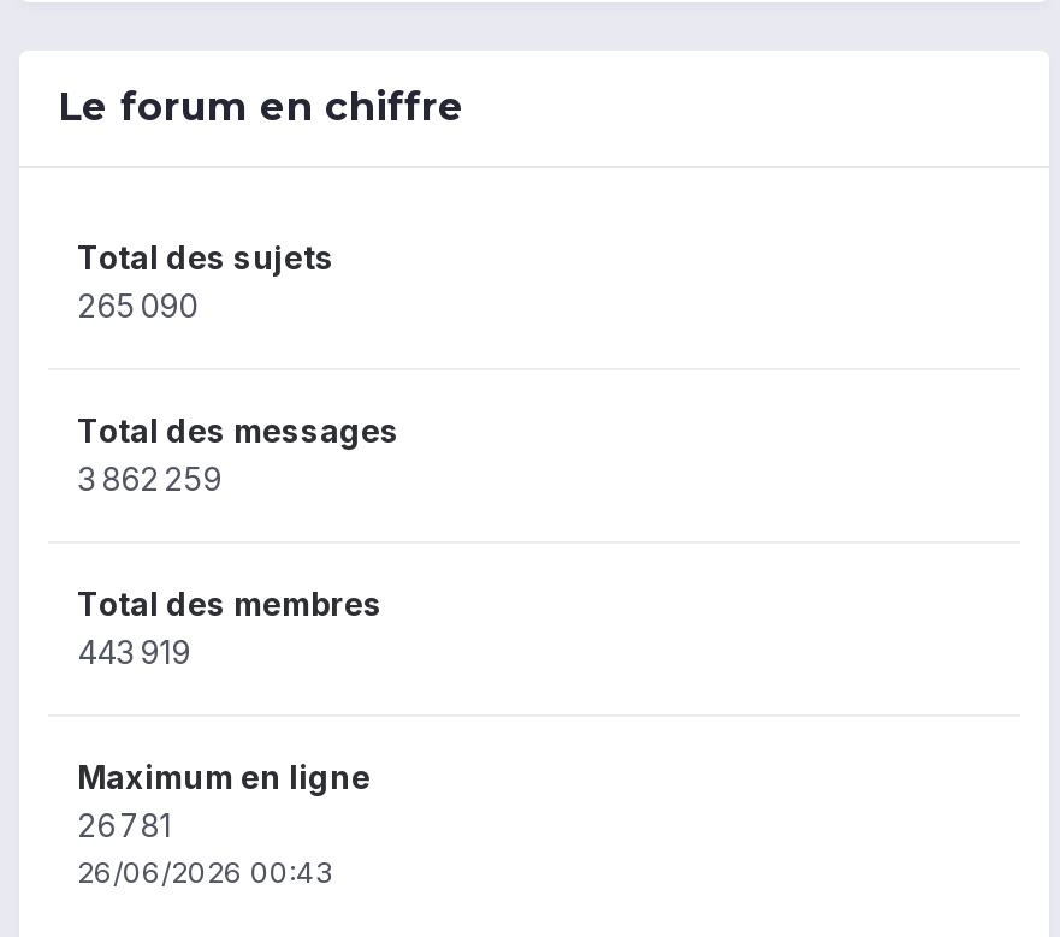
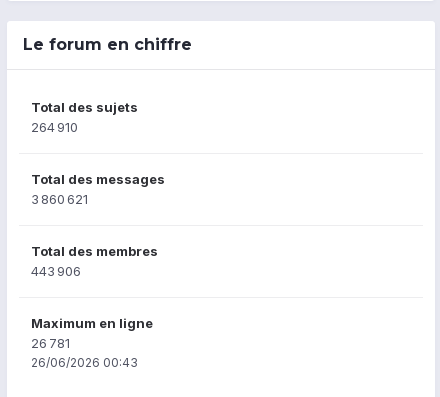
- 265 090
+ 264 910

- 3 862 259
+ 3 860 621

- 443 919
+ 443 906
